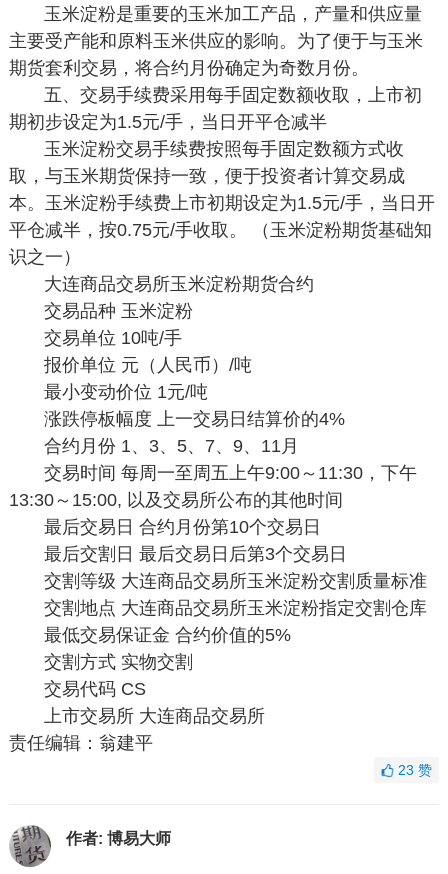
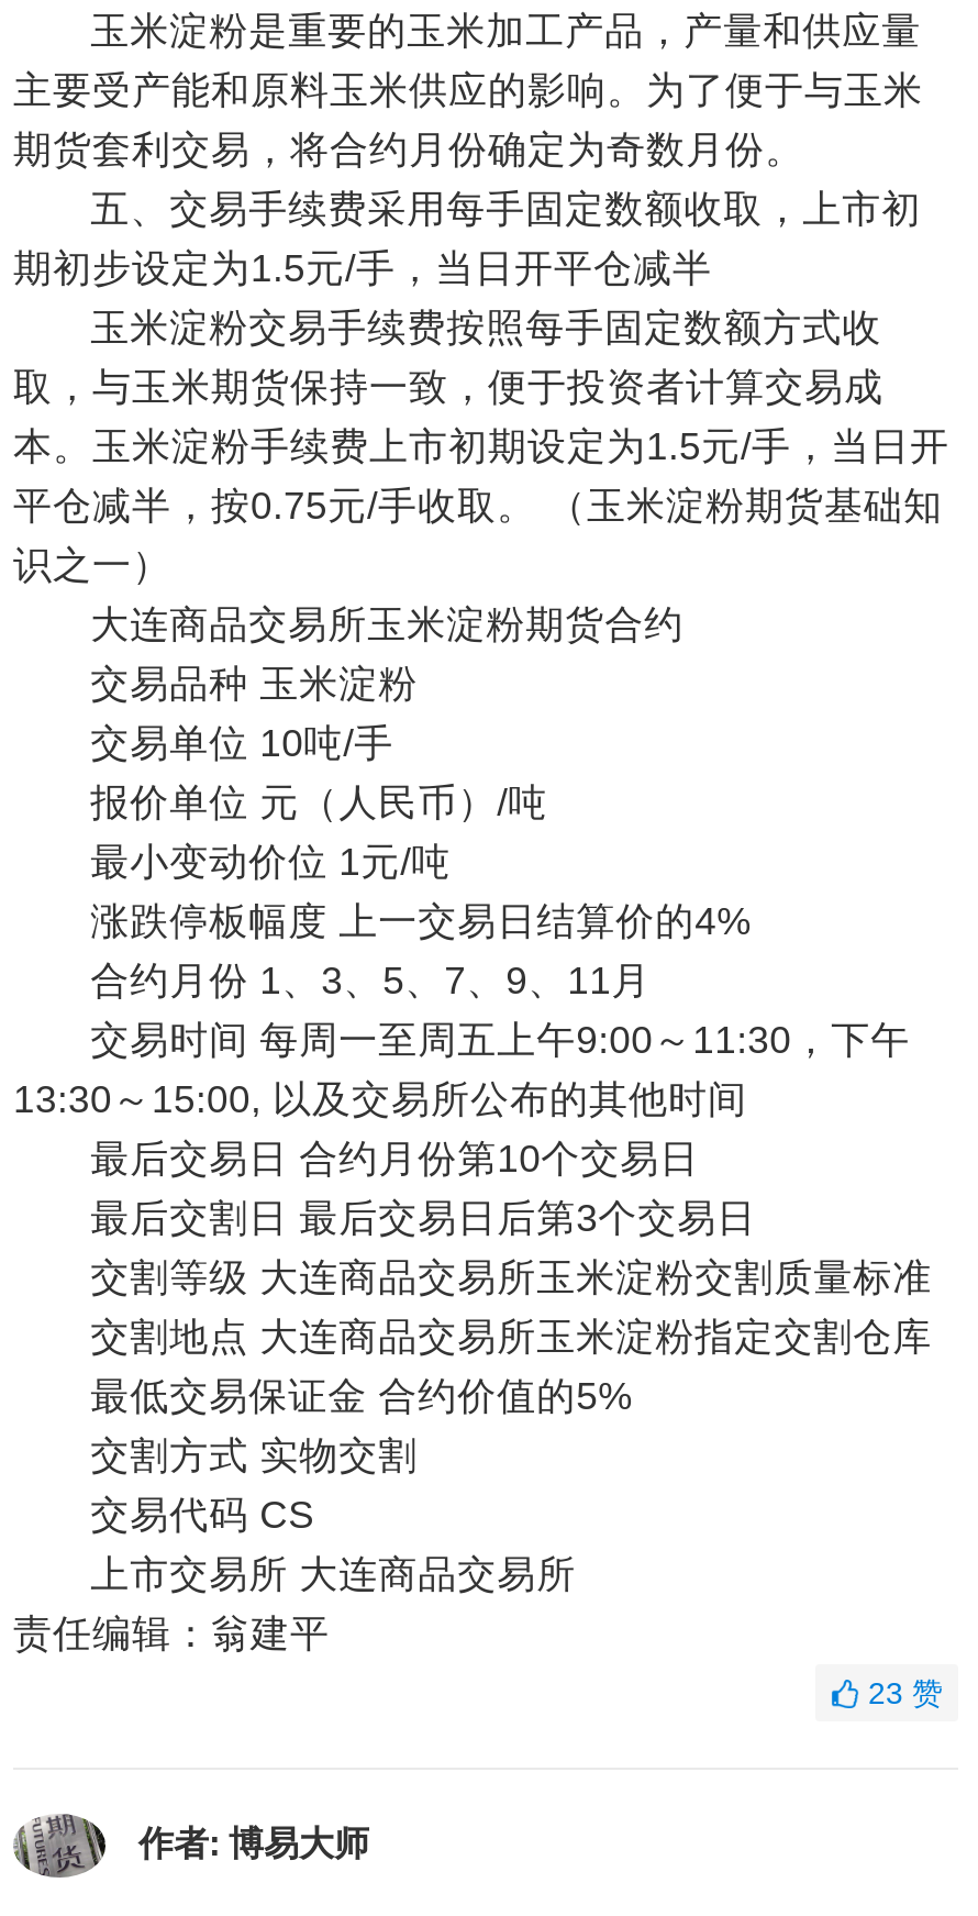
- [image]
+ [image]
